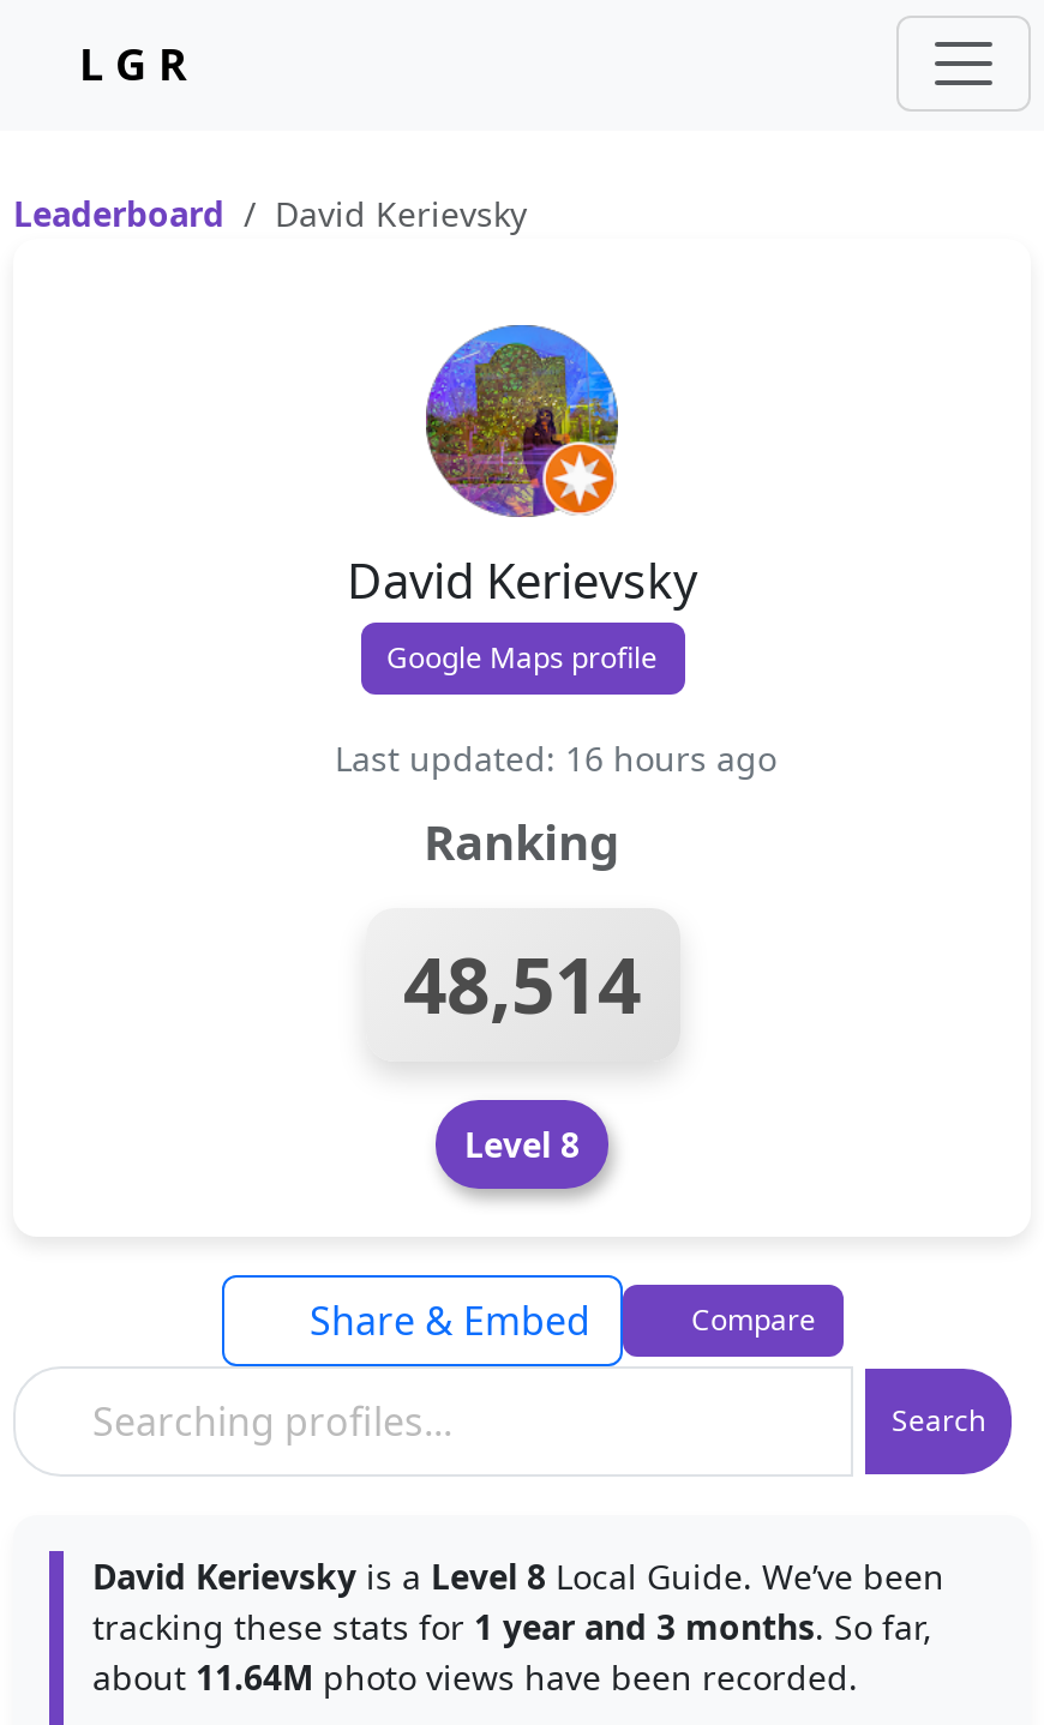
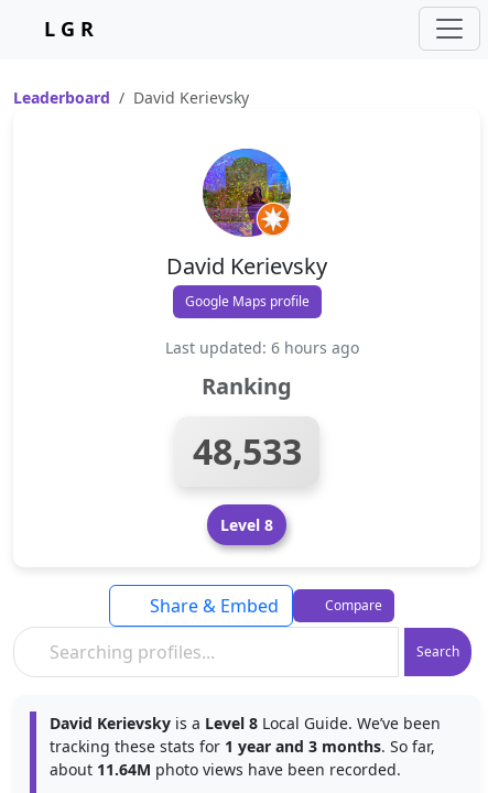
- Last updated: 16 hours ago
+ Last updated: 6 hours ago

- 48,514
+ 48,533
